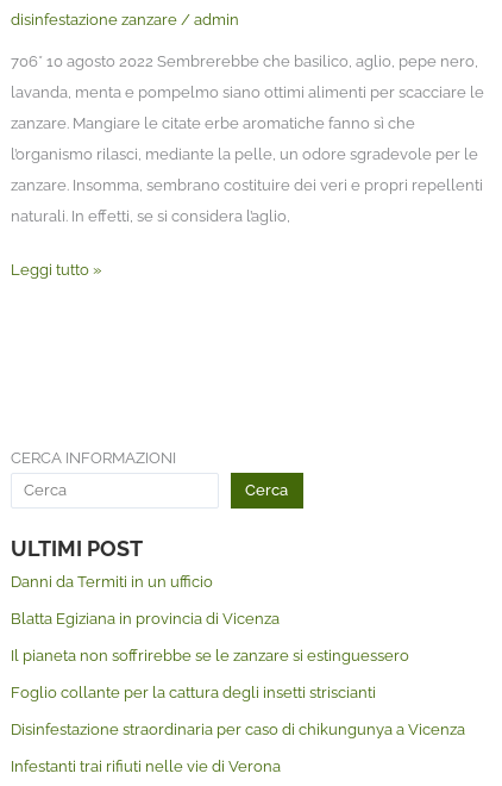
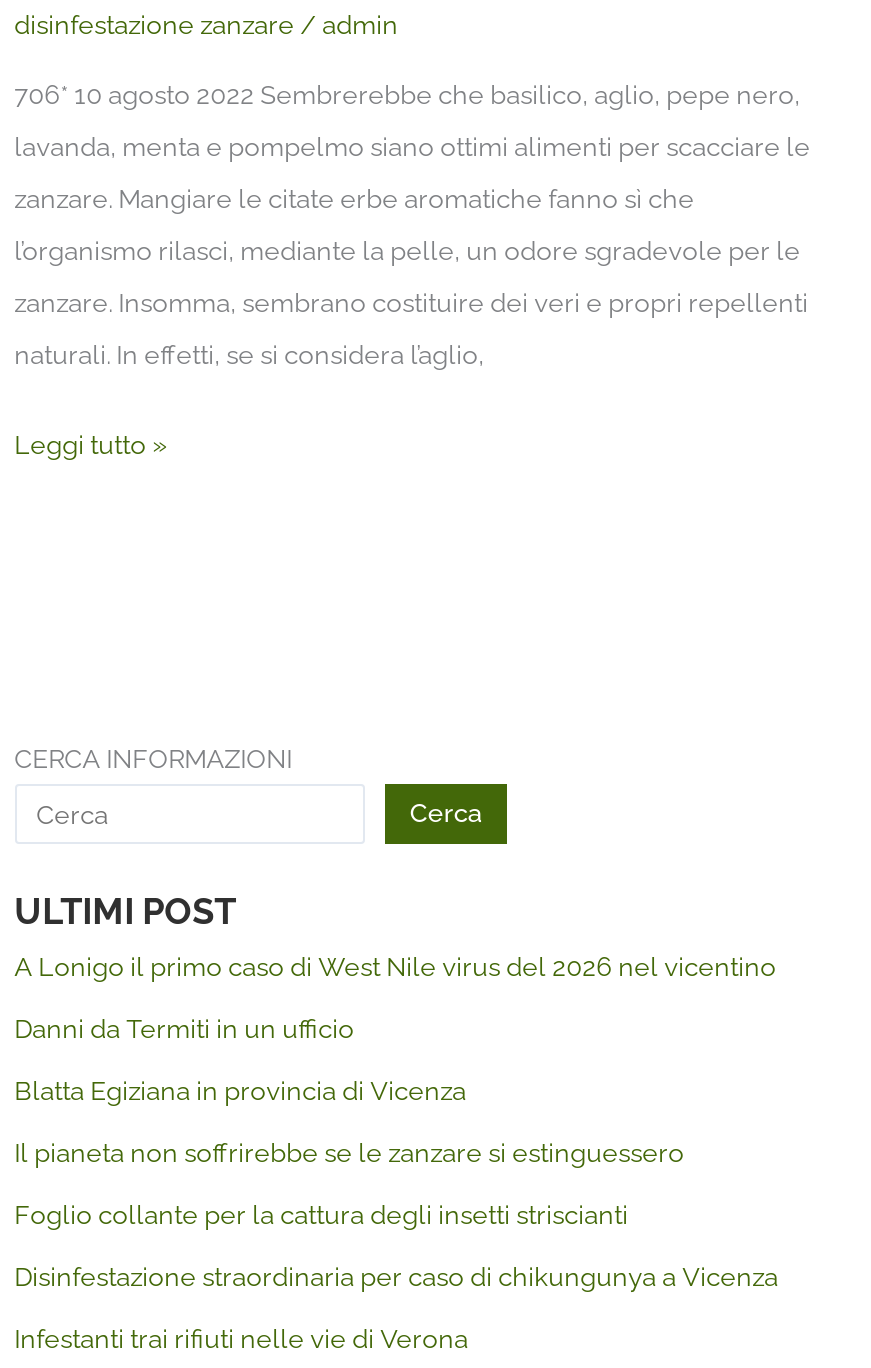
+ A Lonigo il primo caso di West Nile virus del 2026 nel vicentino
